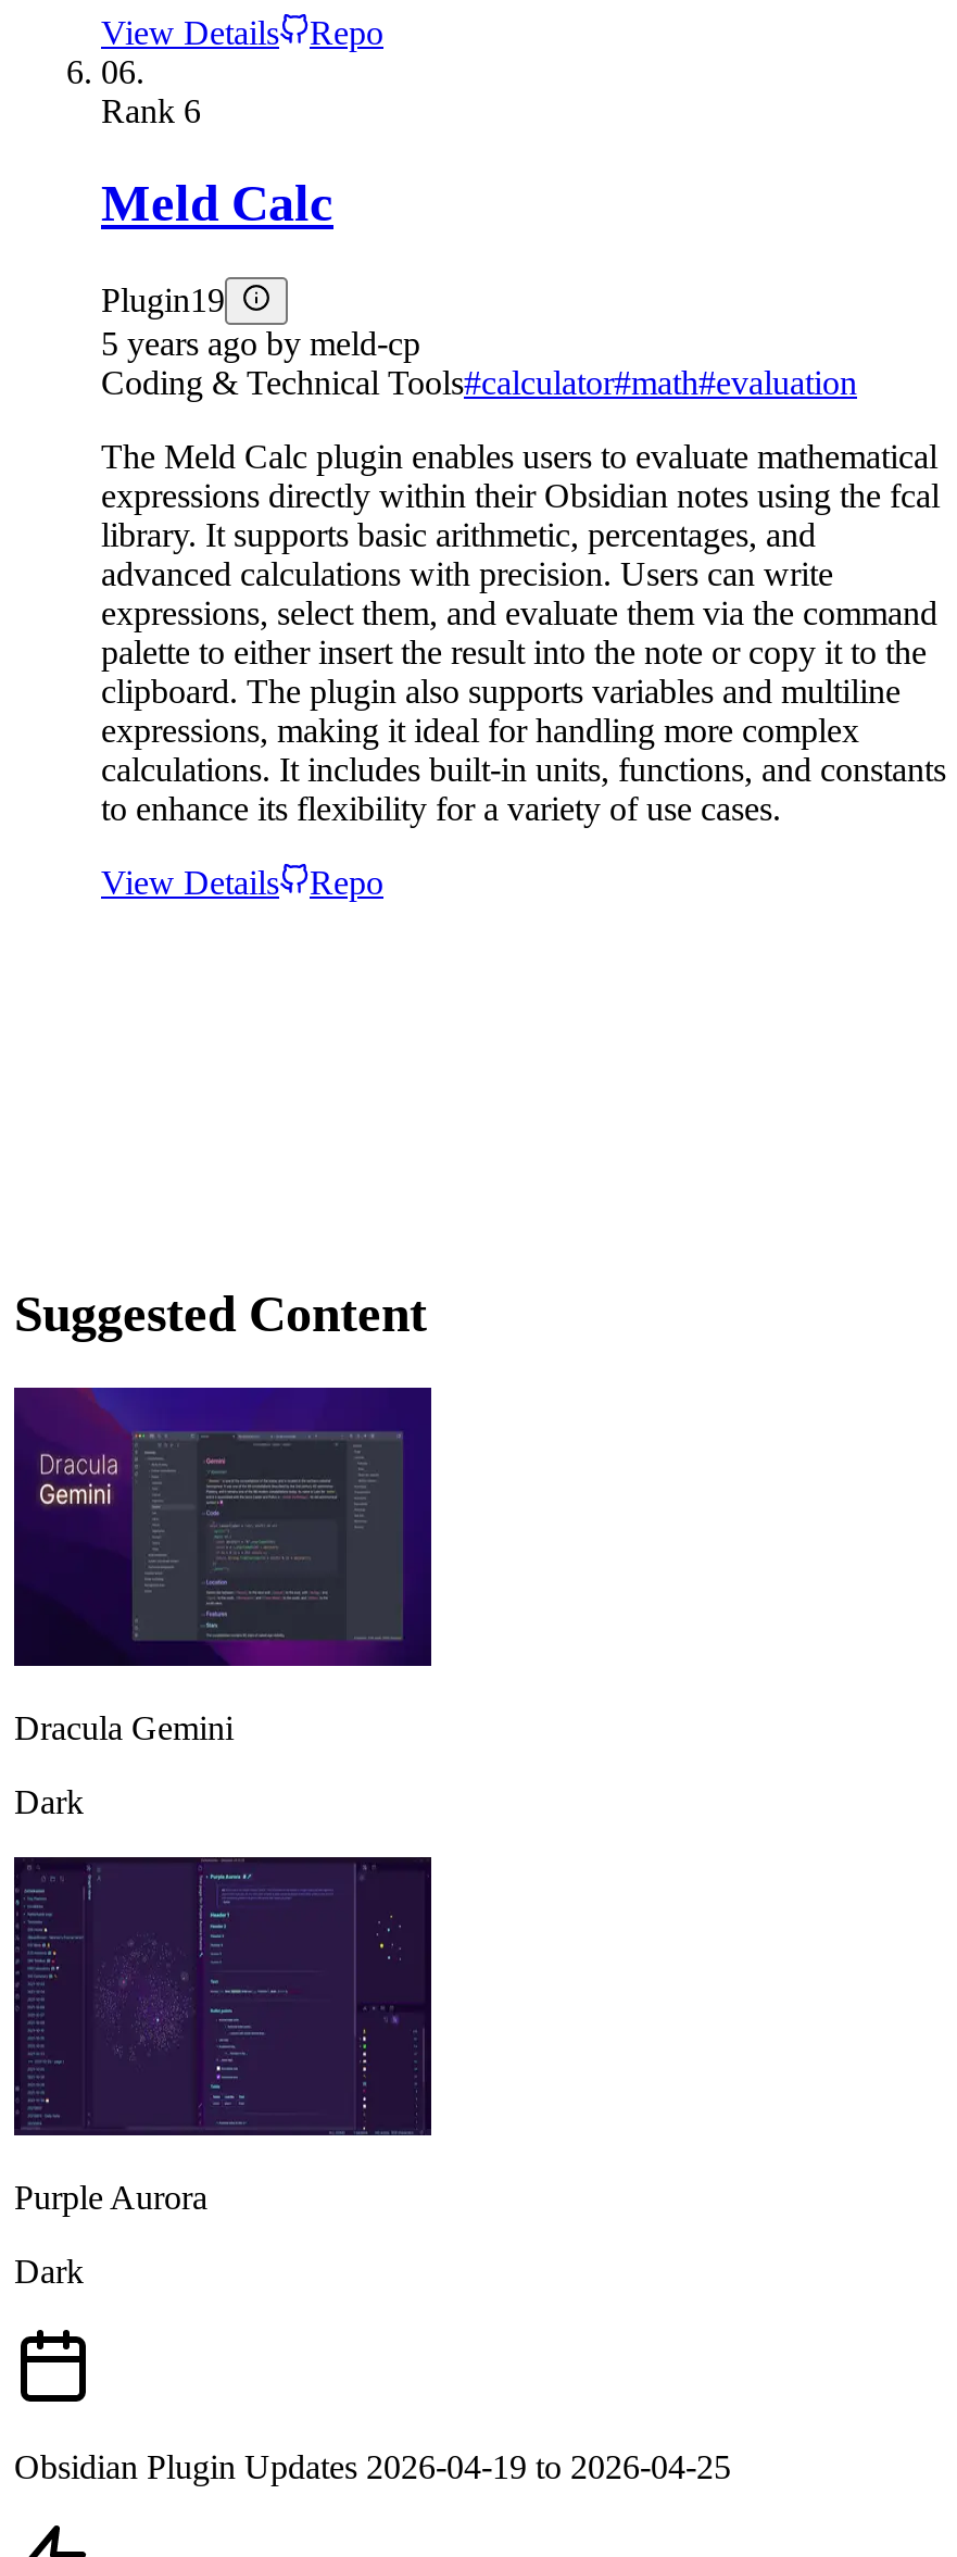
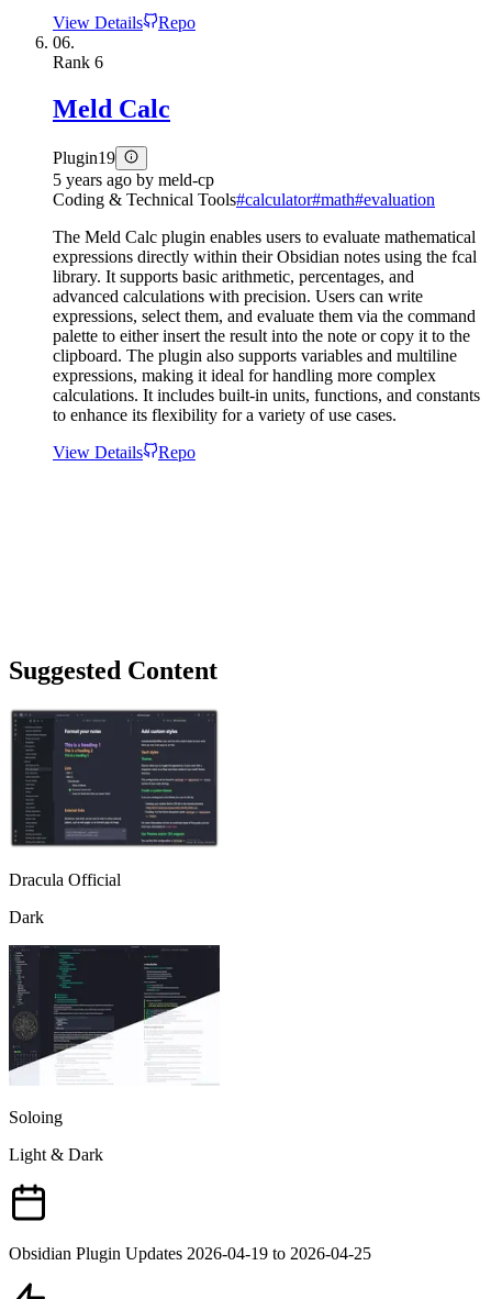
- [image]
- Dracula Gemini
+ [image]
+ Dracula Official

- [image]
- Purple Aurora
+ [image]
+ Soloing

- Dark
+ Light & Dark
